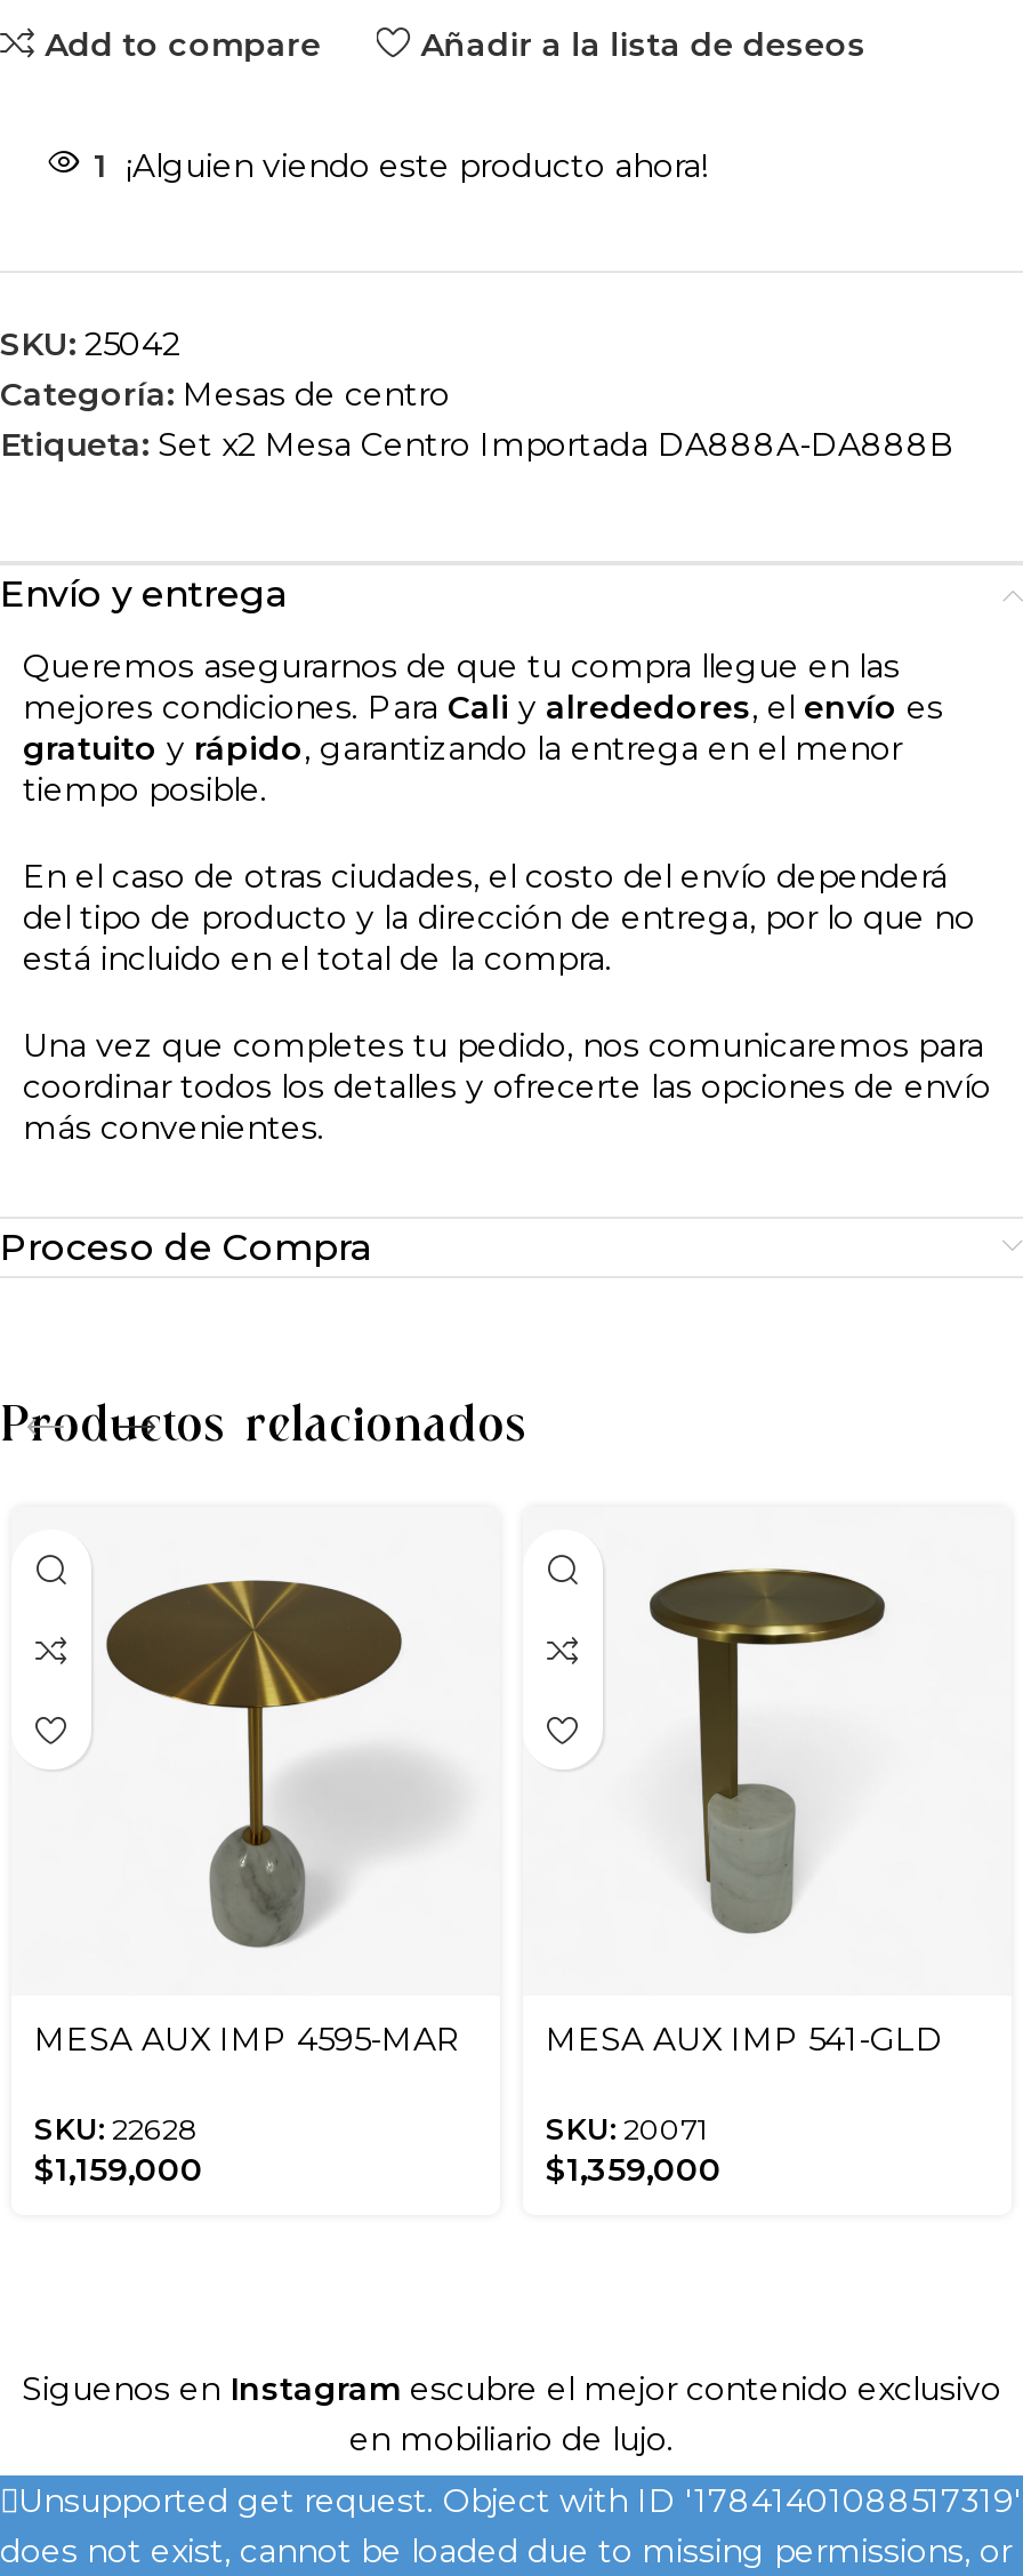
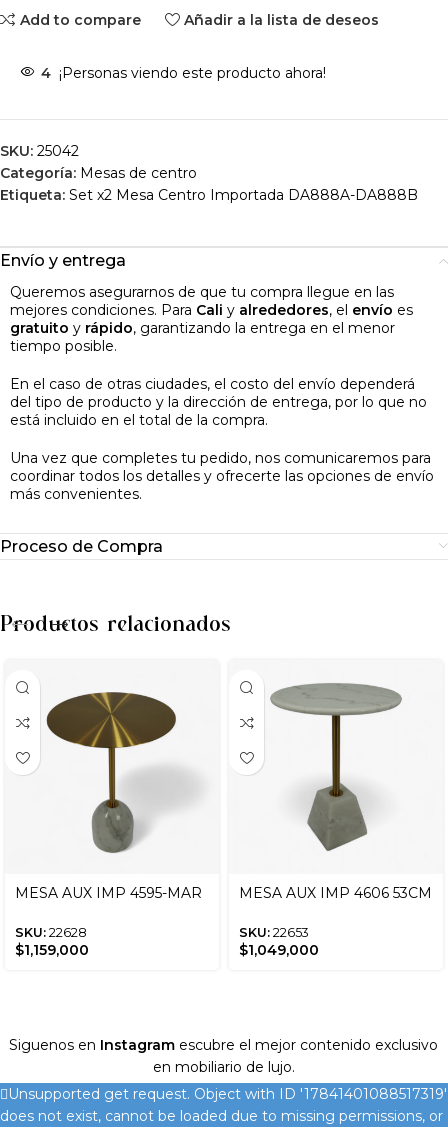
- 1 ¡Alguien viendo este producto ahora!
+ 4 ¡Personas viendo este producto ahora!

- [image]
- MESA AUX IMP 541-GLD
+ [image]
+ MESA AUX IMP 4606 53CM

- SKU: 20071
- $1,359,000
+ SKU: 22653
+ $1,049,000
